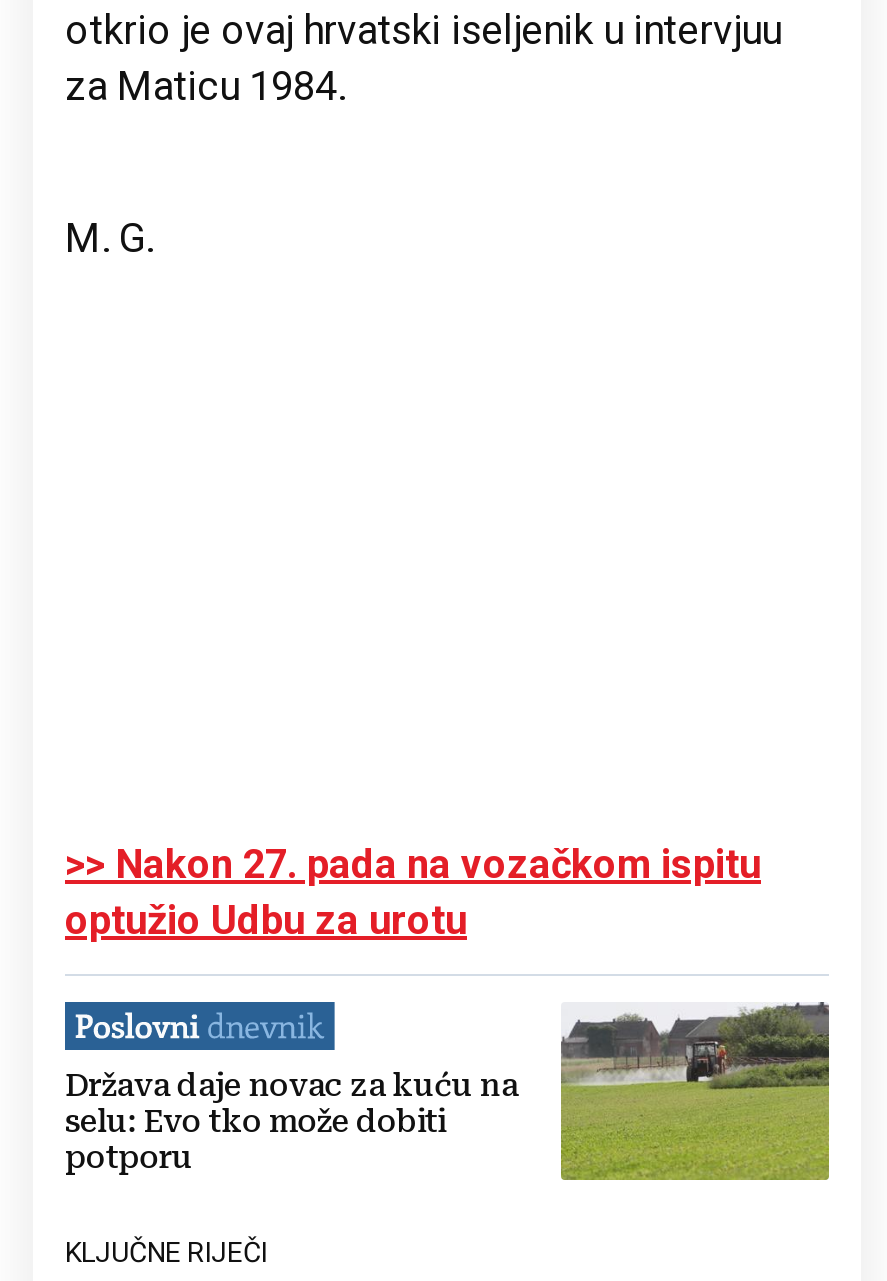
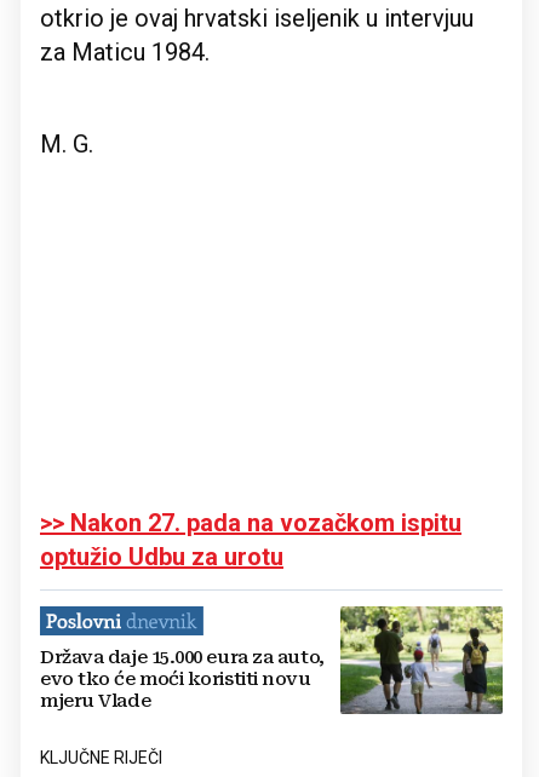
- [image]
- Država daje novac za kuću na
- selu: Evo tko može dobiti
- potporu
+ [image]
+ Država daje 15.000 eura za auto,
+ evo tko će moći koristiti novu
+ mjeru Vlade
